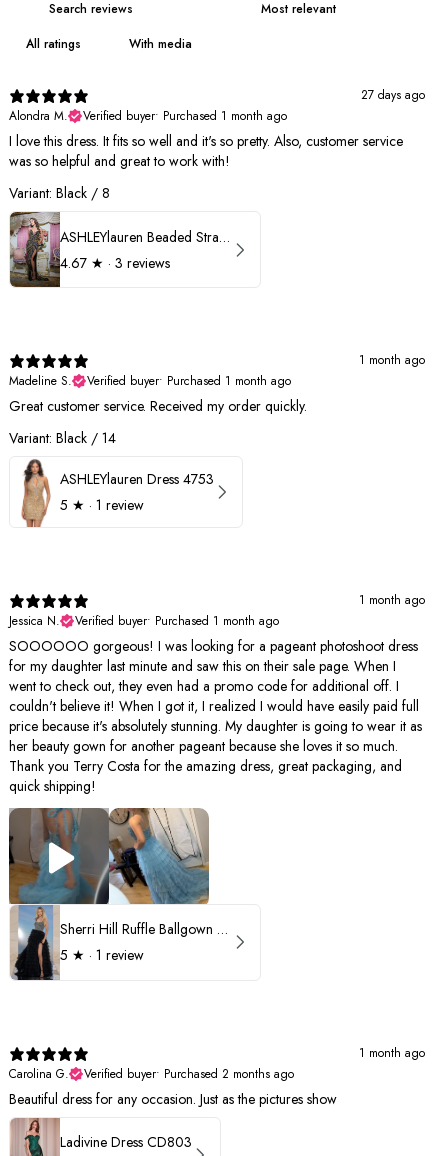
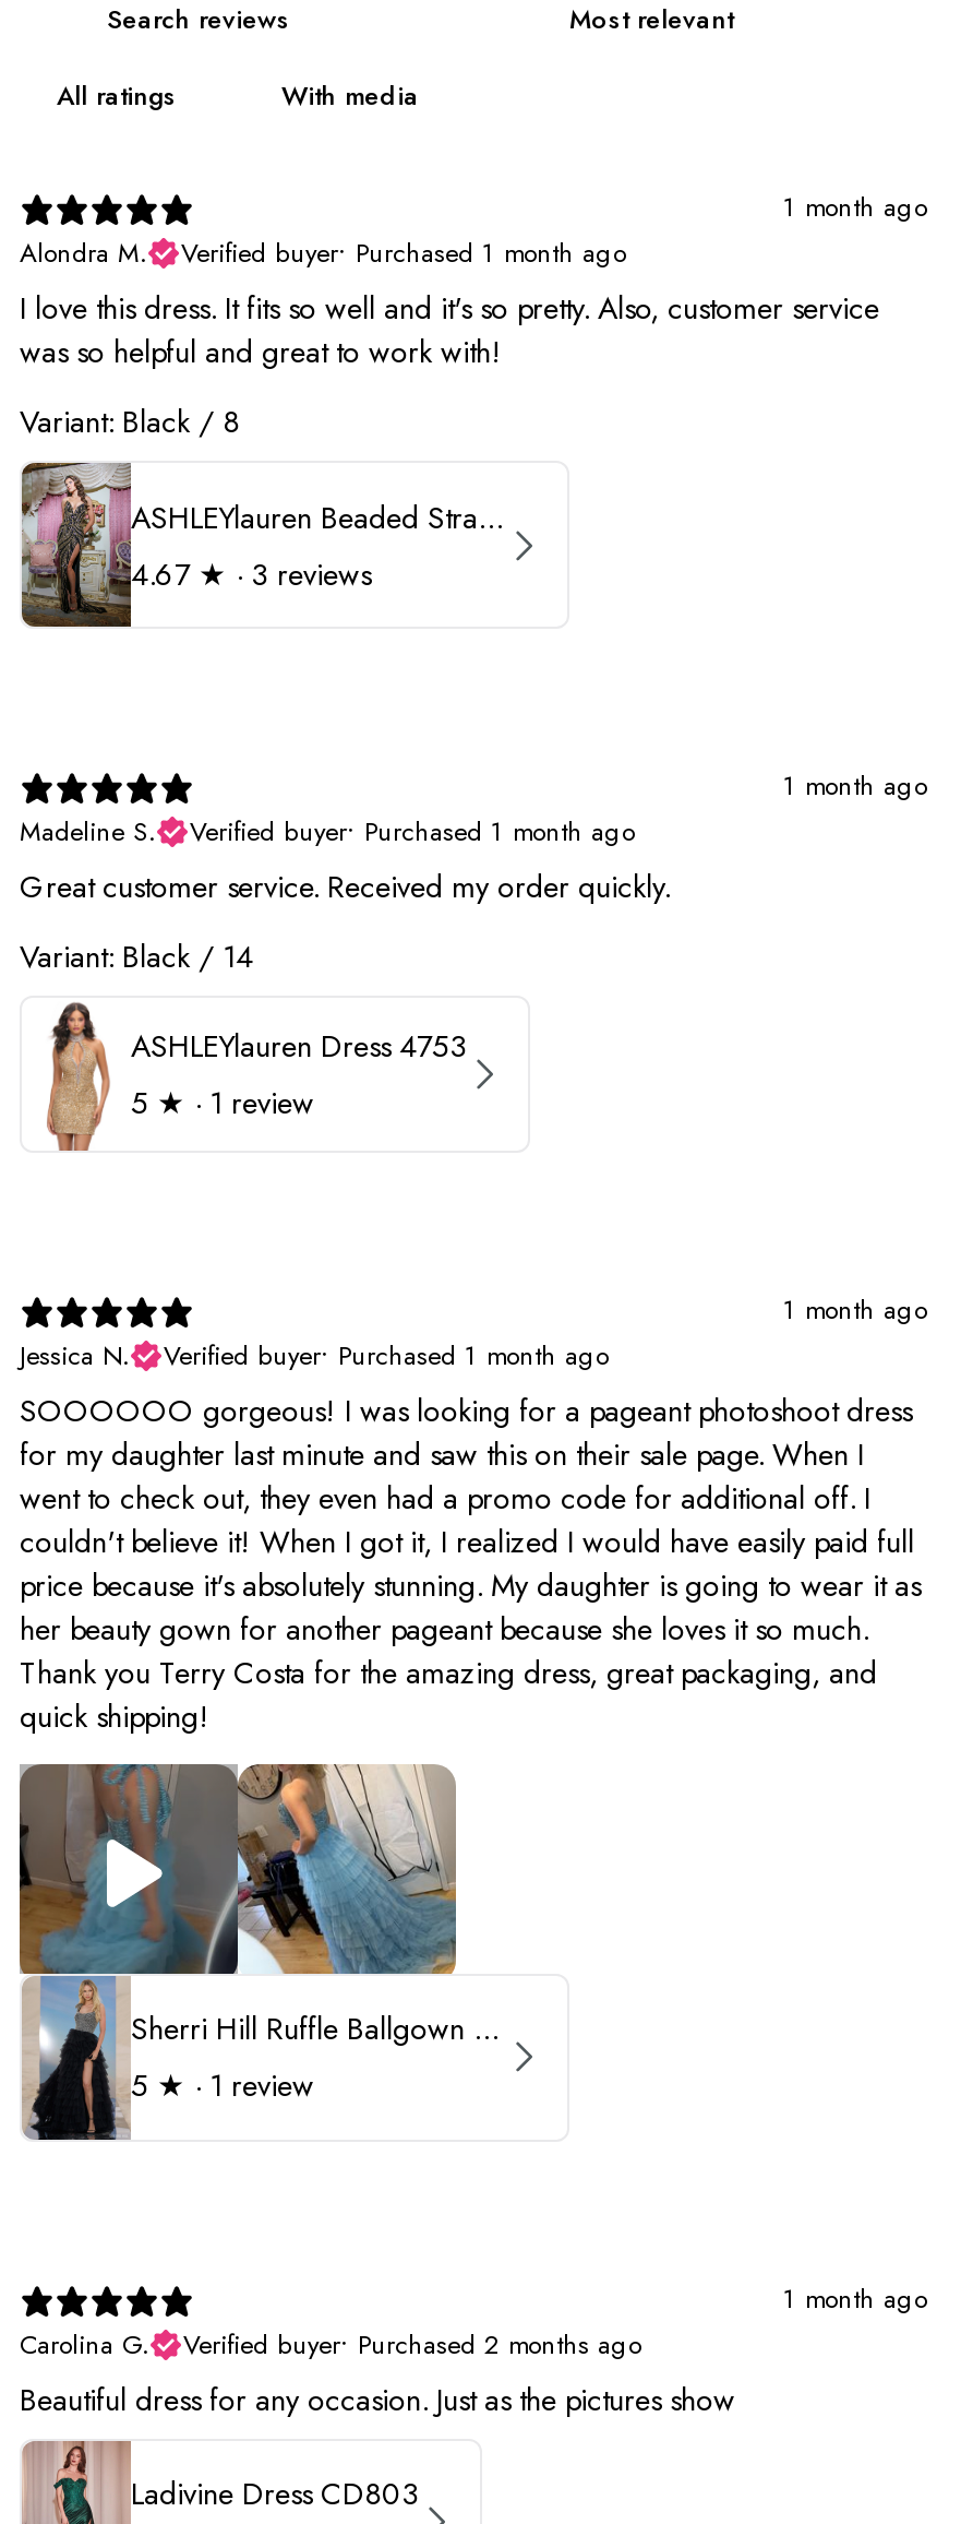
- 27 days ago
+ 1 month ago
